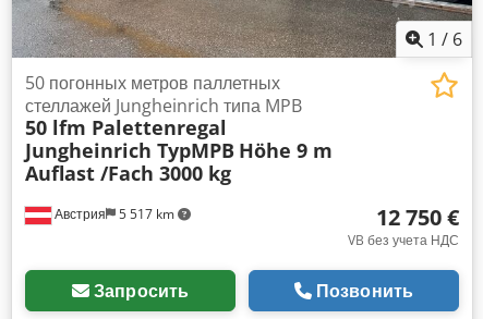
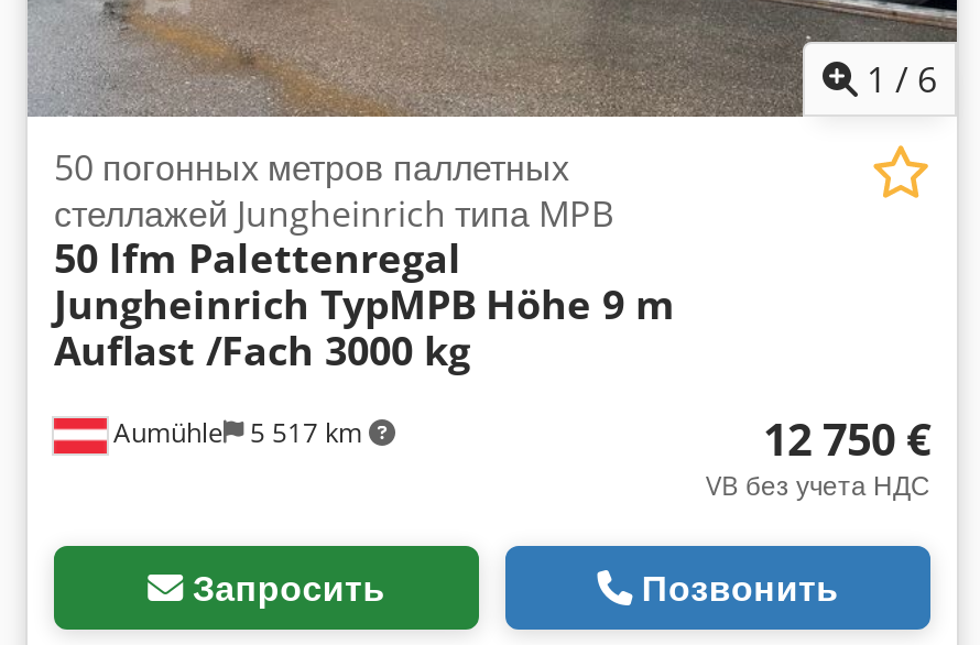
- Австрия 5 517 km
+ Aumühle 5 517 km
